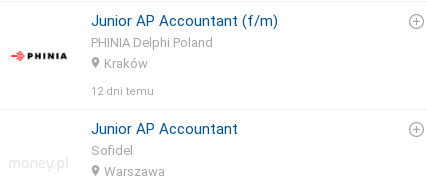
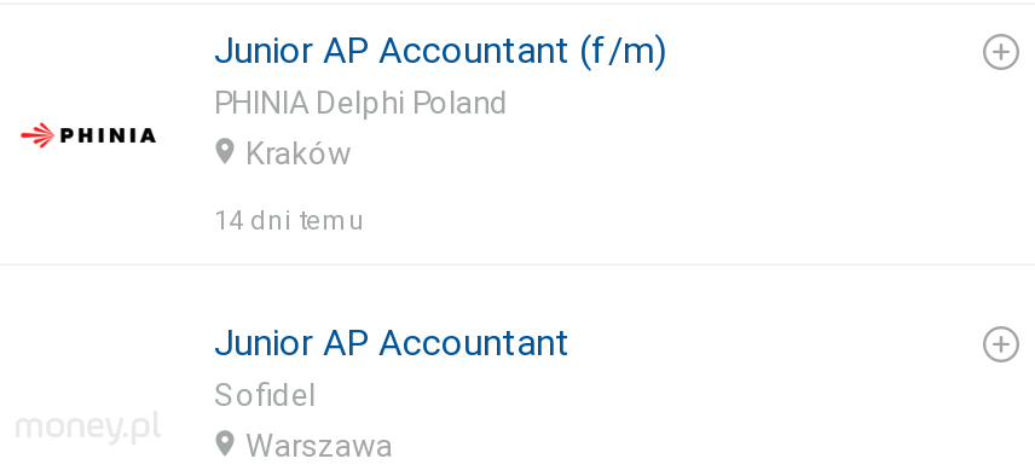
- 12 dni temu
+ 14 dni temu
